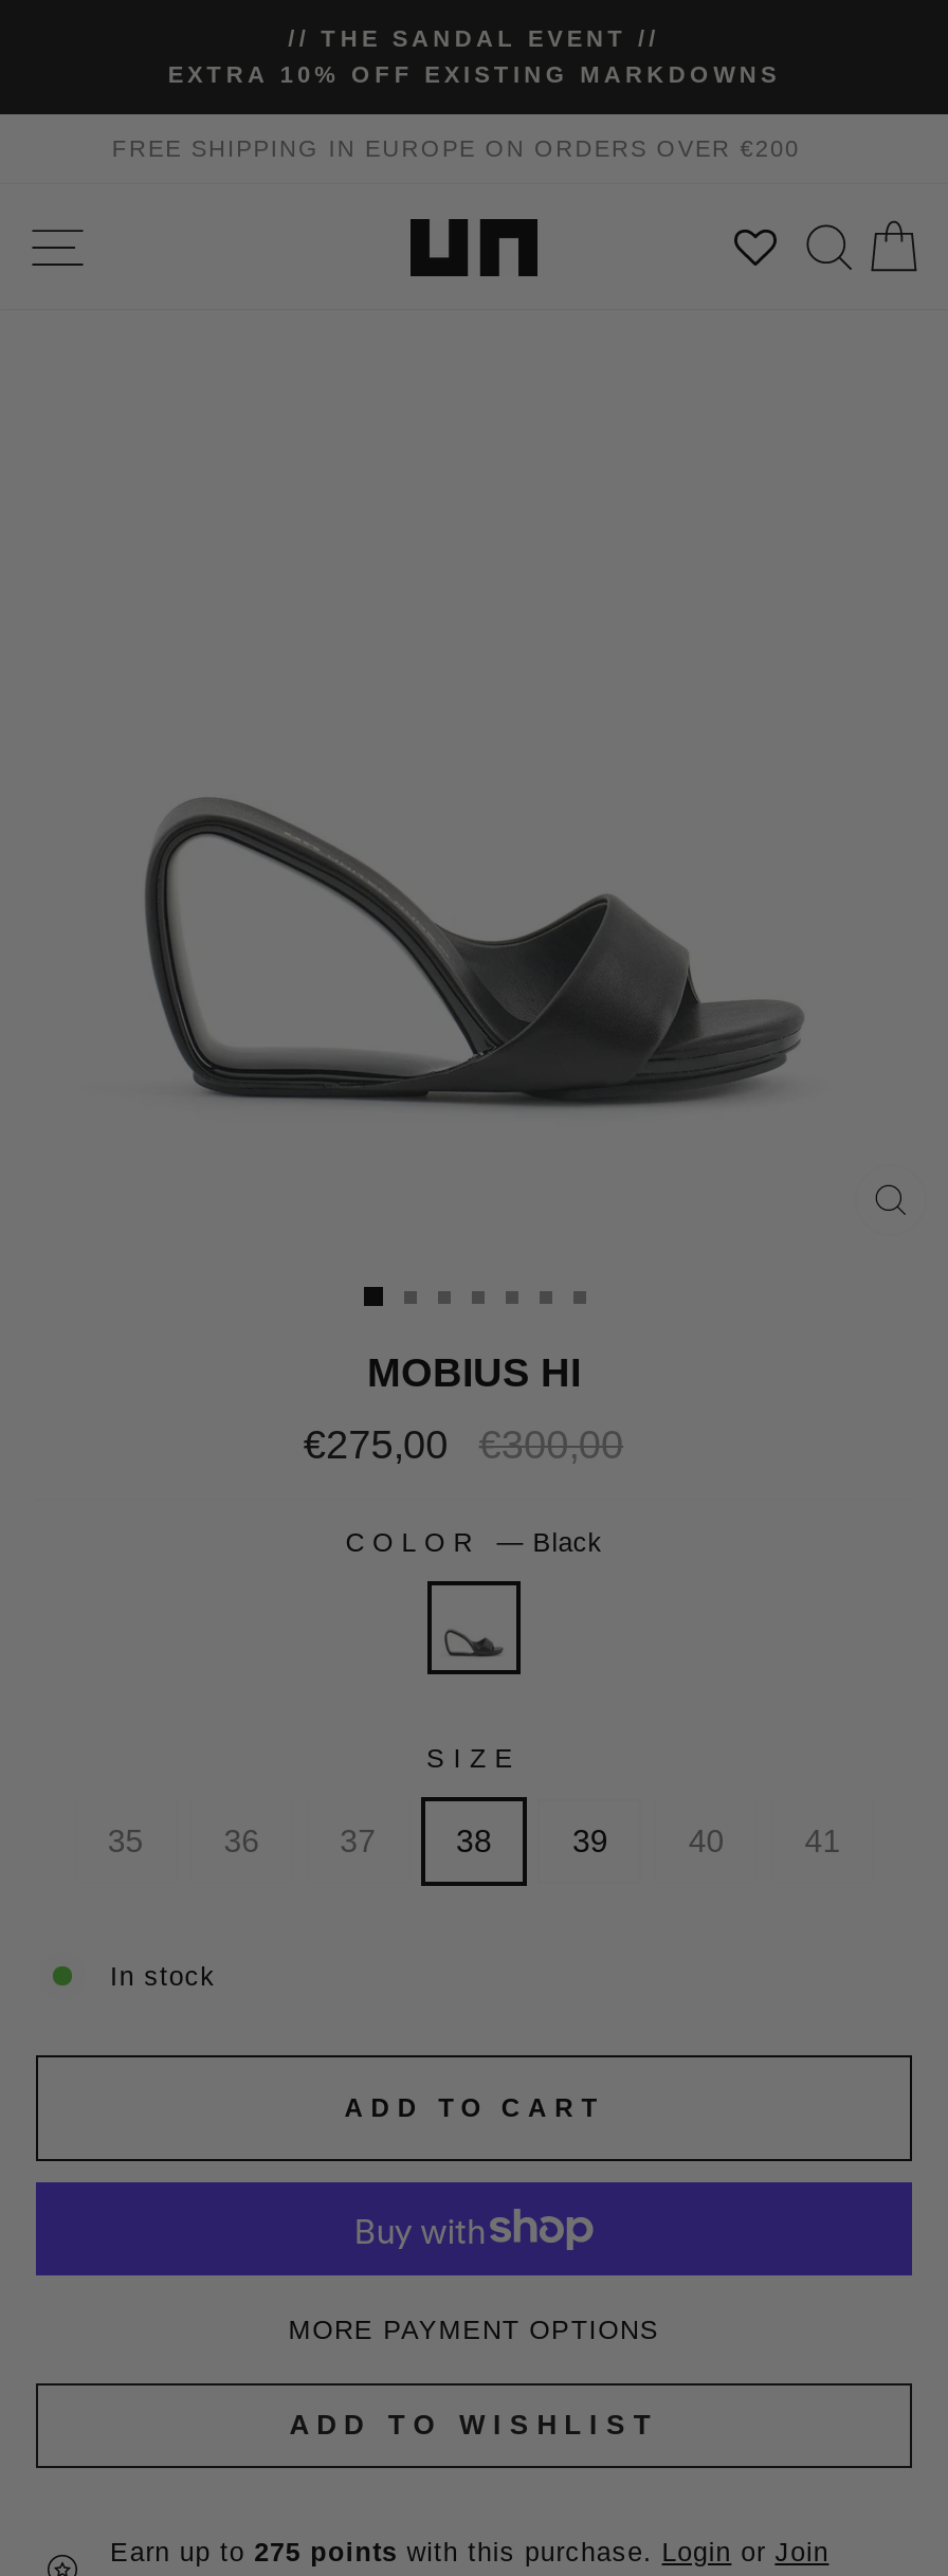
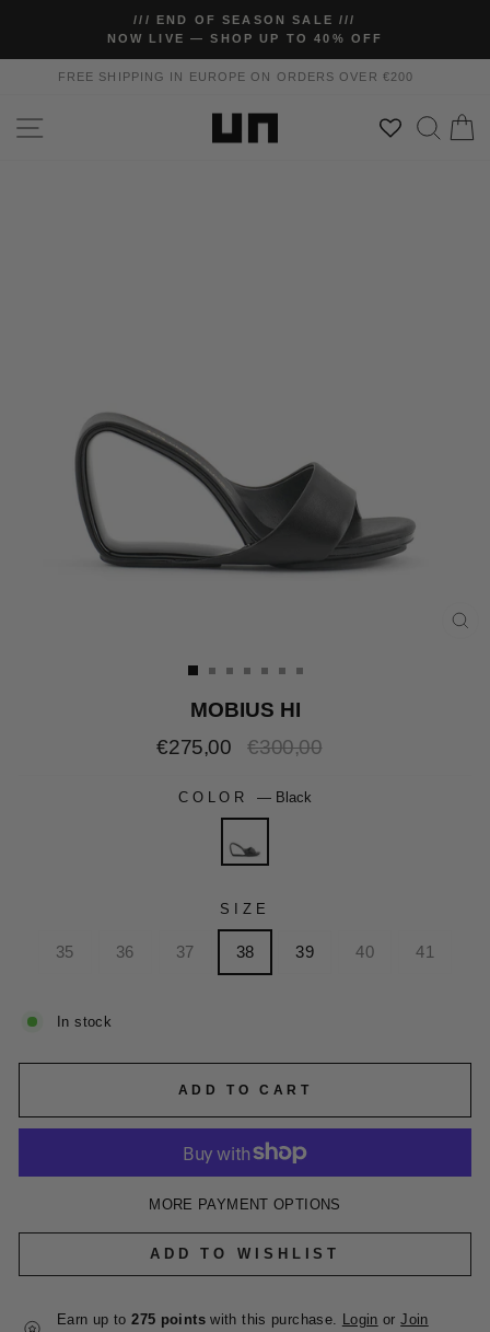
- // THE SANDAL EVENT //
- EXTRA 10% OFF EXISTING MARKDOWNS
+ /// END OF SEASON SALE ///
+ NOW LIVE — SHOP UP TO 40% OFF
